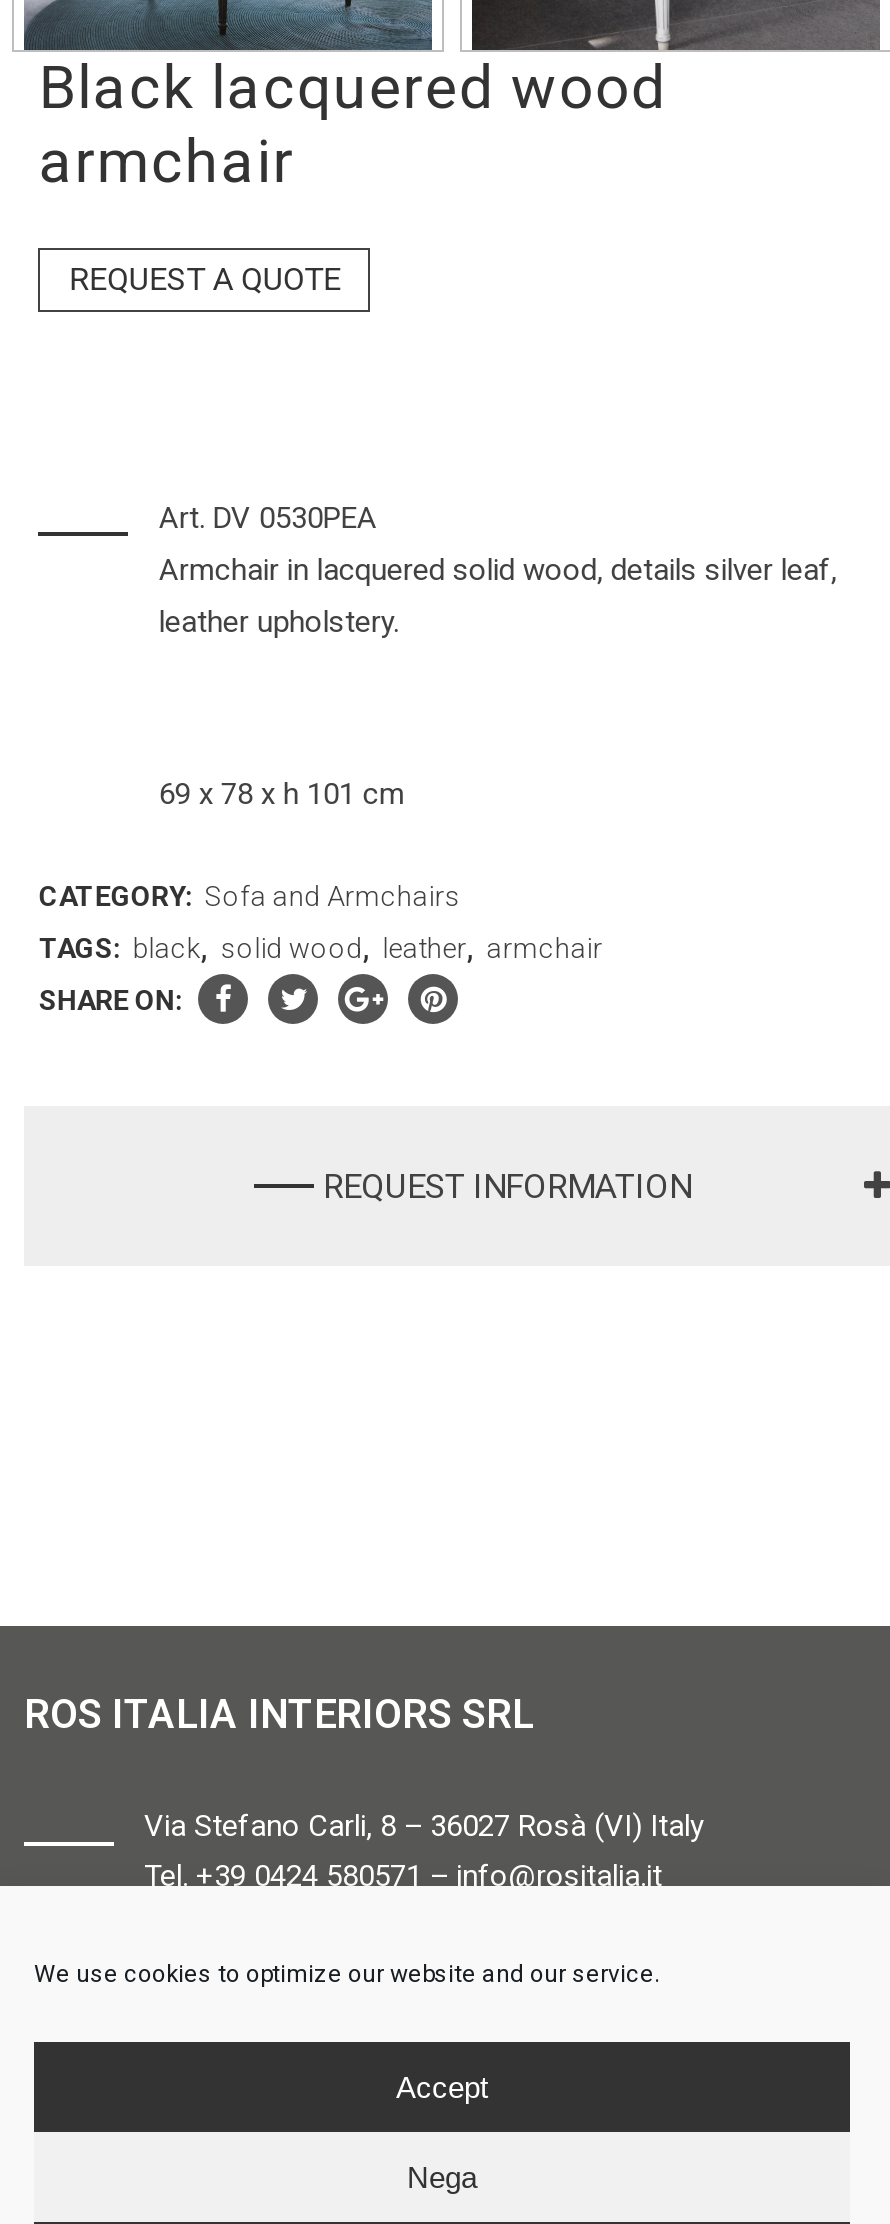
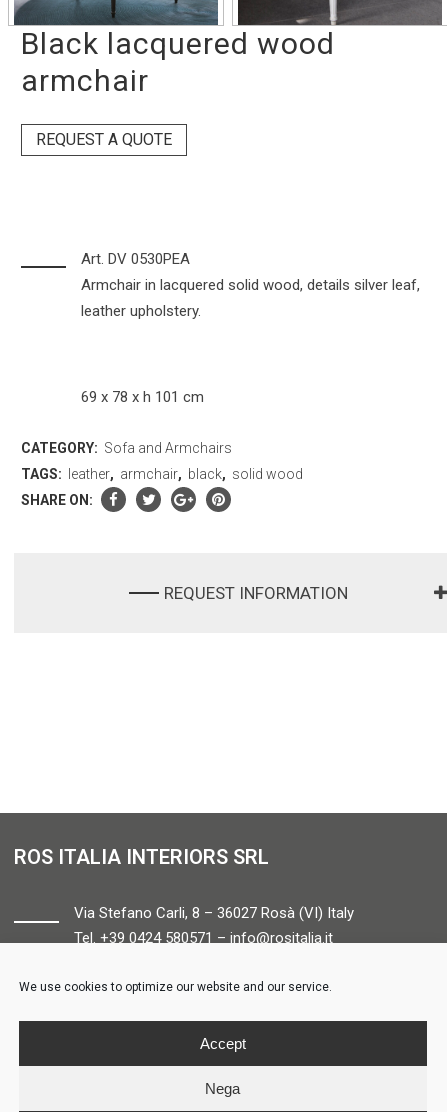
- TAGS: black, solid wood, leather, armchair
+ TAGS: leather, armchair, black, solid wood
